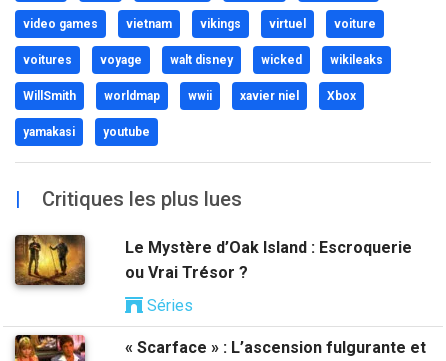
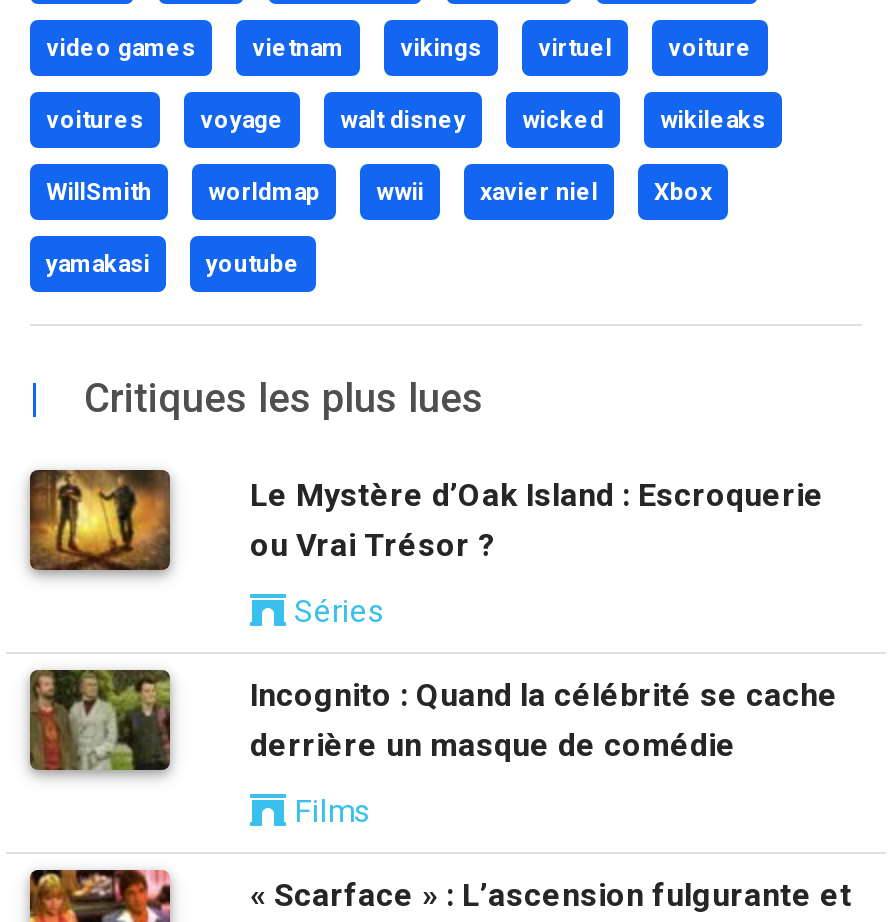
+ [image]
+ Incognito : Quand la célébrité se cache
+ derrière un masque de comédie
+ Films
